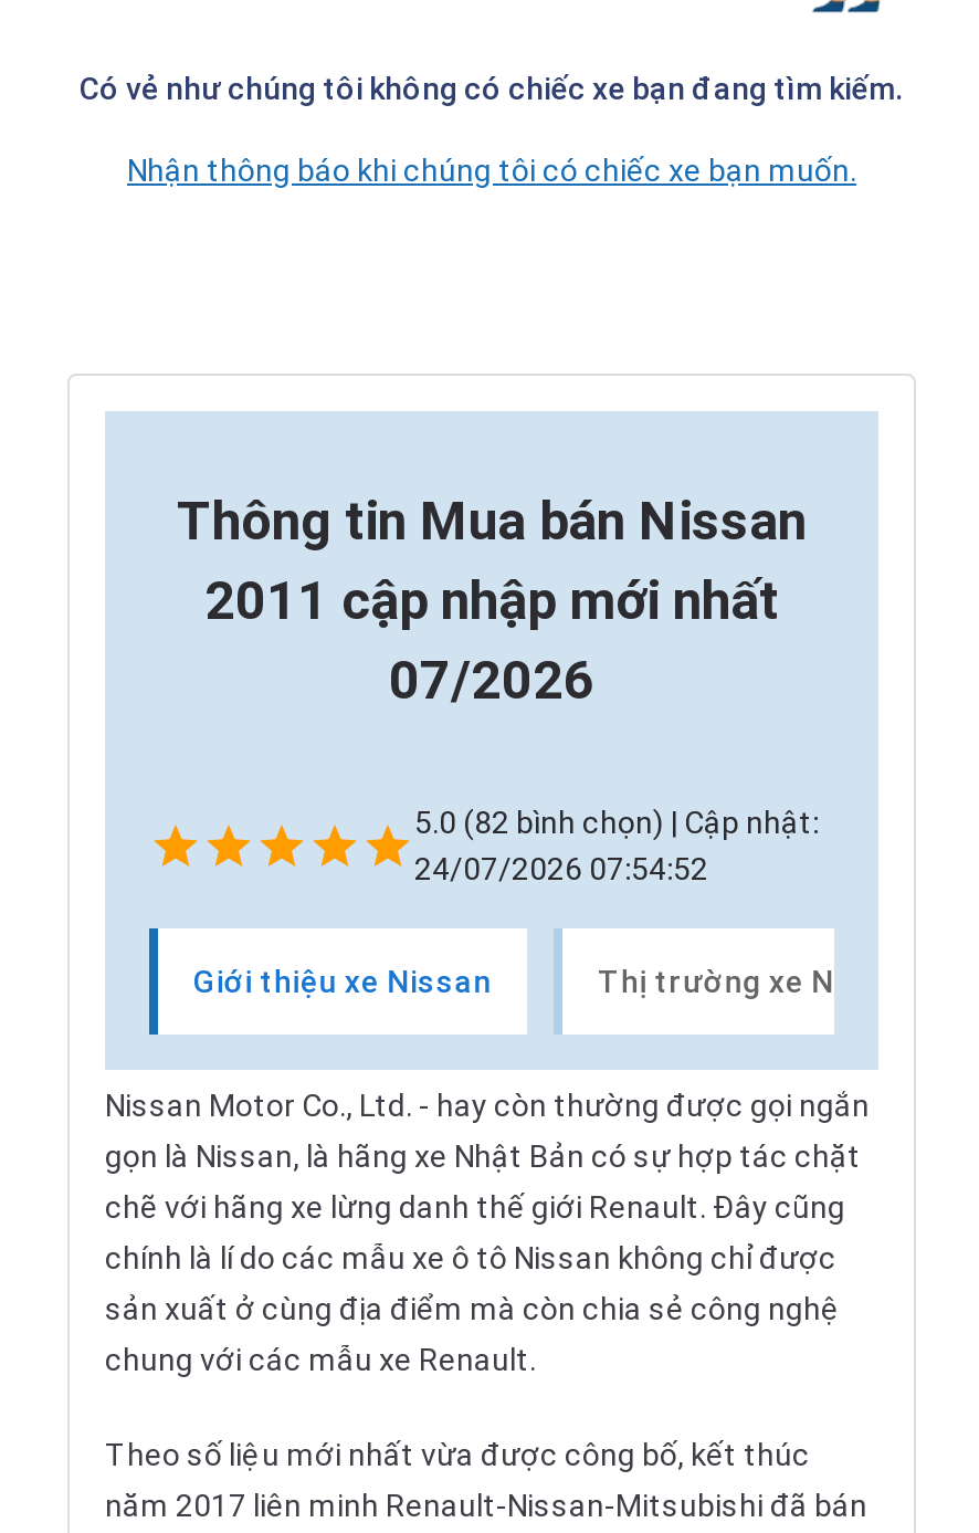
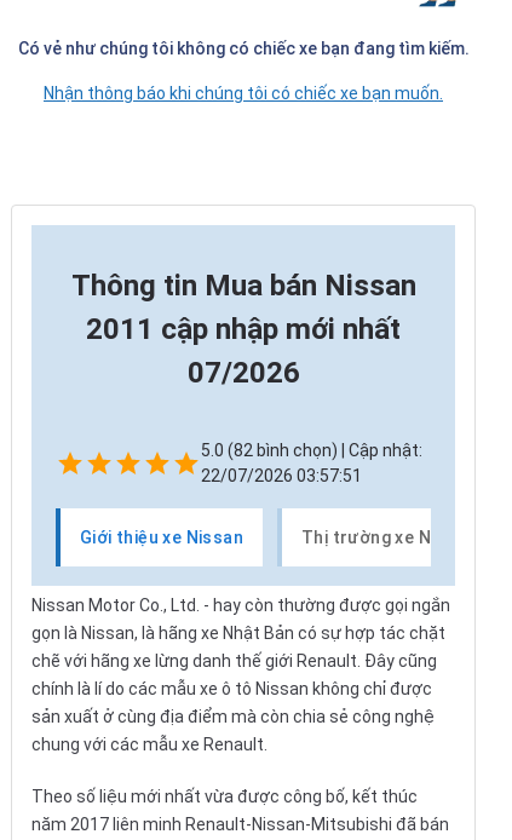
- 24/07/2026 07:54:52
+ 22/07/2026 03:57:51
